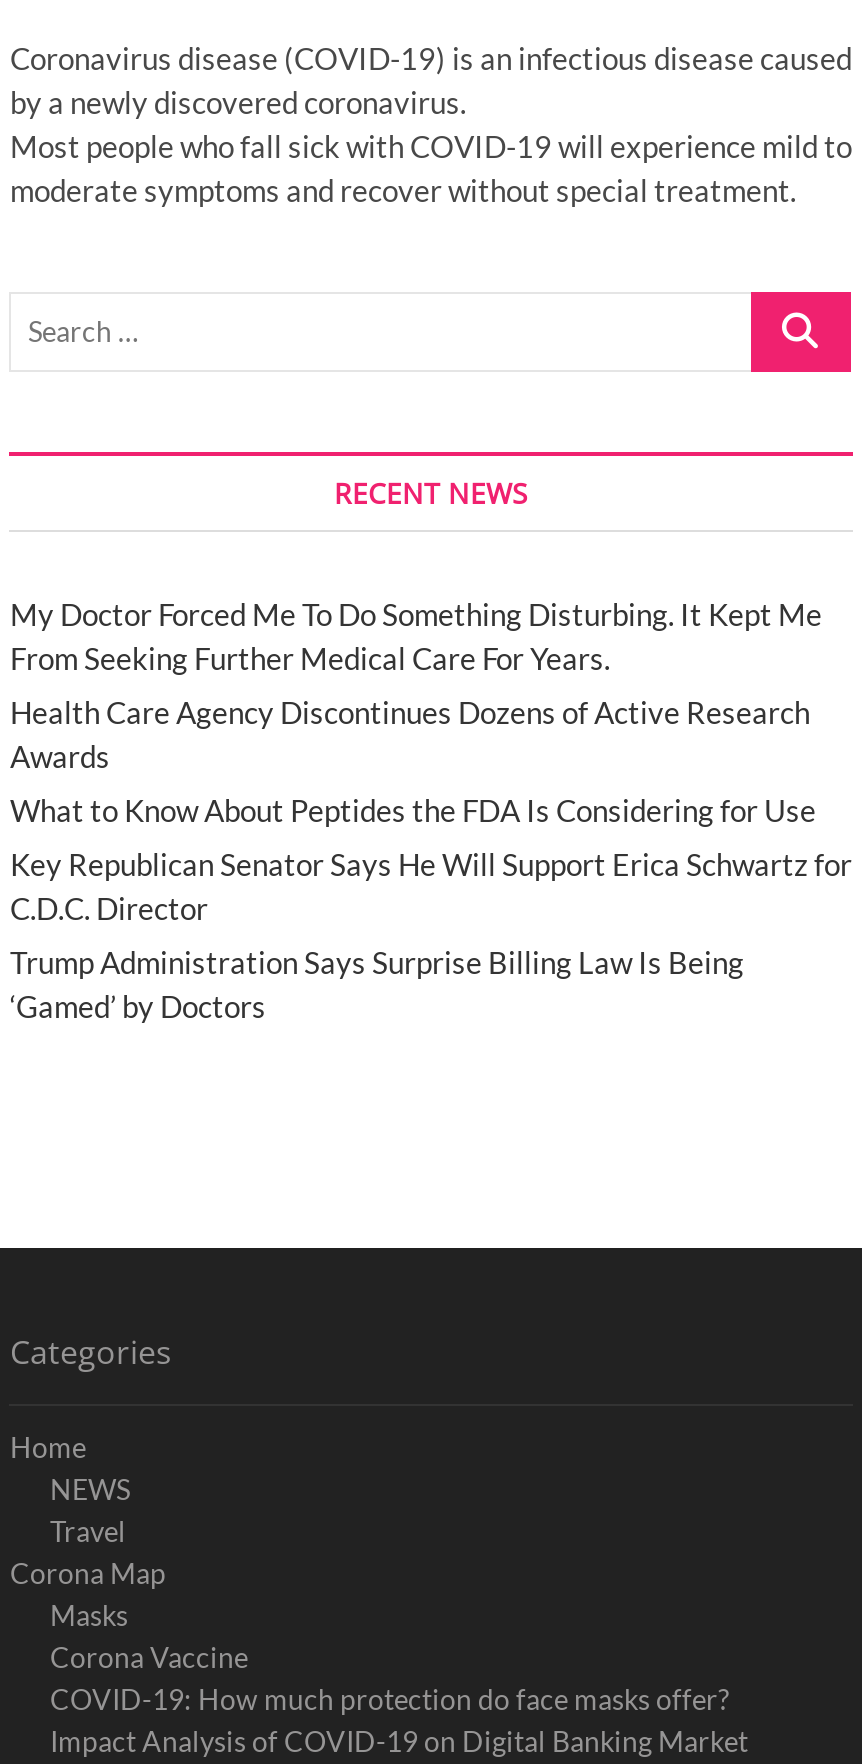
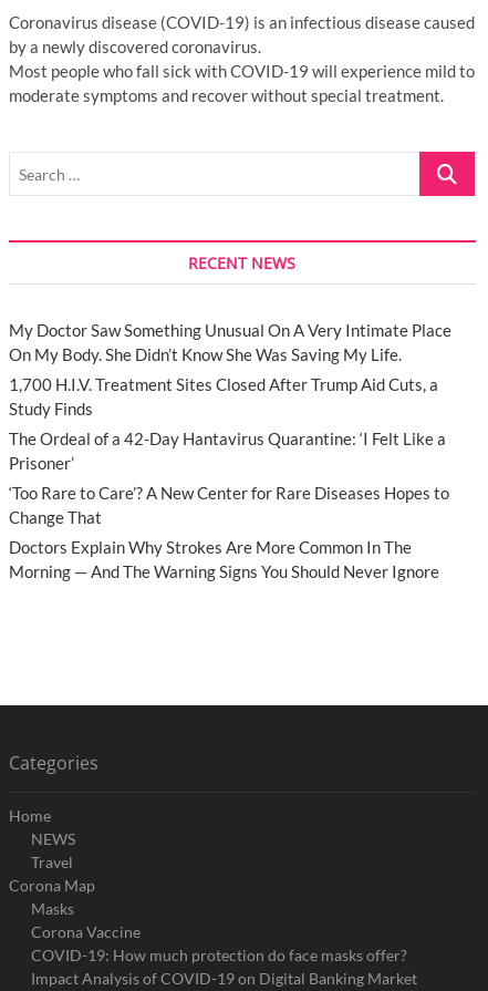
- My Doctor Forced Me To Do Something Disturbing. It Kept Me
- From Seeking Further Medical Care For Years.
+ My Doctor Saw Something Unusual On A Very Intimate Place
+ On My Body. She Didn’t Know She Was Saving My Life.

- Health Care Agency Discontinues Dozens of Active Research
- Awards
+ 1,700 H.I.V. Treatment Sites Closed After Trump Aid Cuts, a
+ Study Finds

- What to Know About Peptides the FDA Is Considering for Use
+ The Ordeal of a 42-Day Hantavirus Quarantine: ‘I Felt Like a
+ Prisoner’

- Key Republican Senator Says He Will Support Erica Schwartz for
- C.D.C. Director
+ ‘Too Rare to Care’? A New Center for Rare Diseases Hopes to
+ Change That

- Trump Administration Says Surprise Billing Law Is Being
- ‘Gamed’ by Doctors
+ Doctors Explain Why Strokes Are More Common In The
+ Morning — And The Warning Signs You Should Never Ignore
